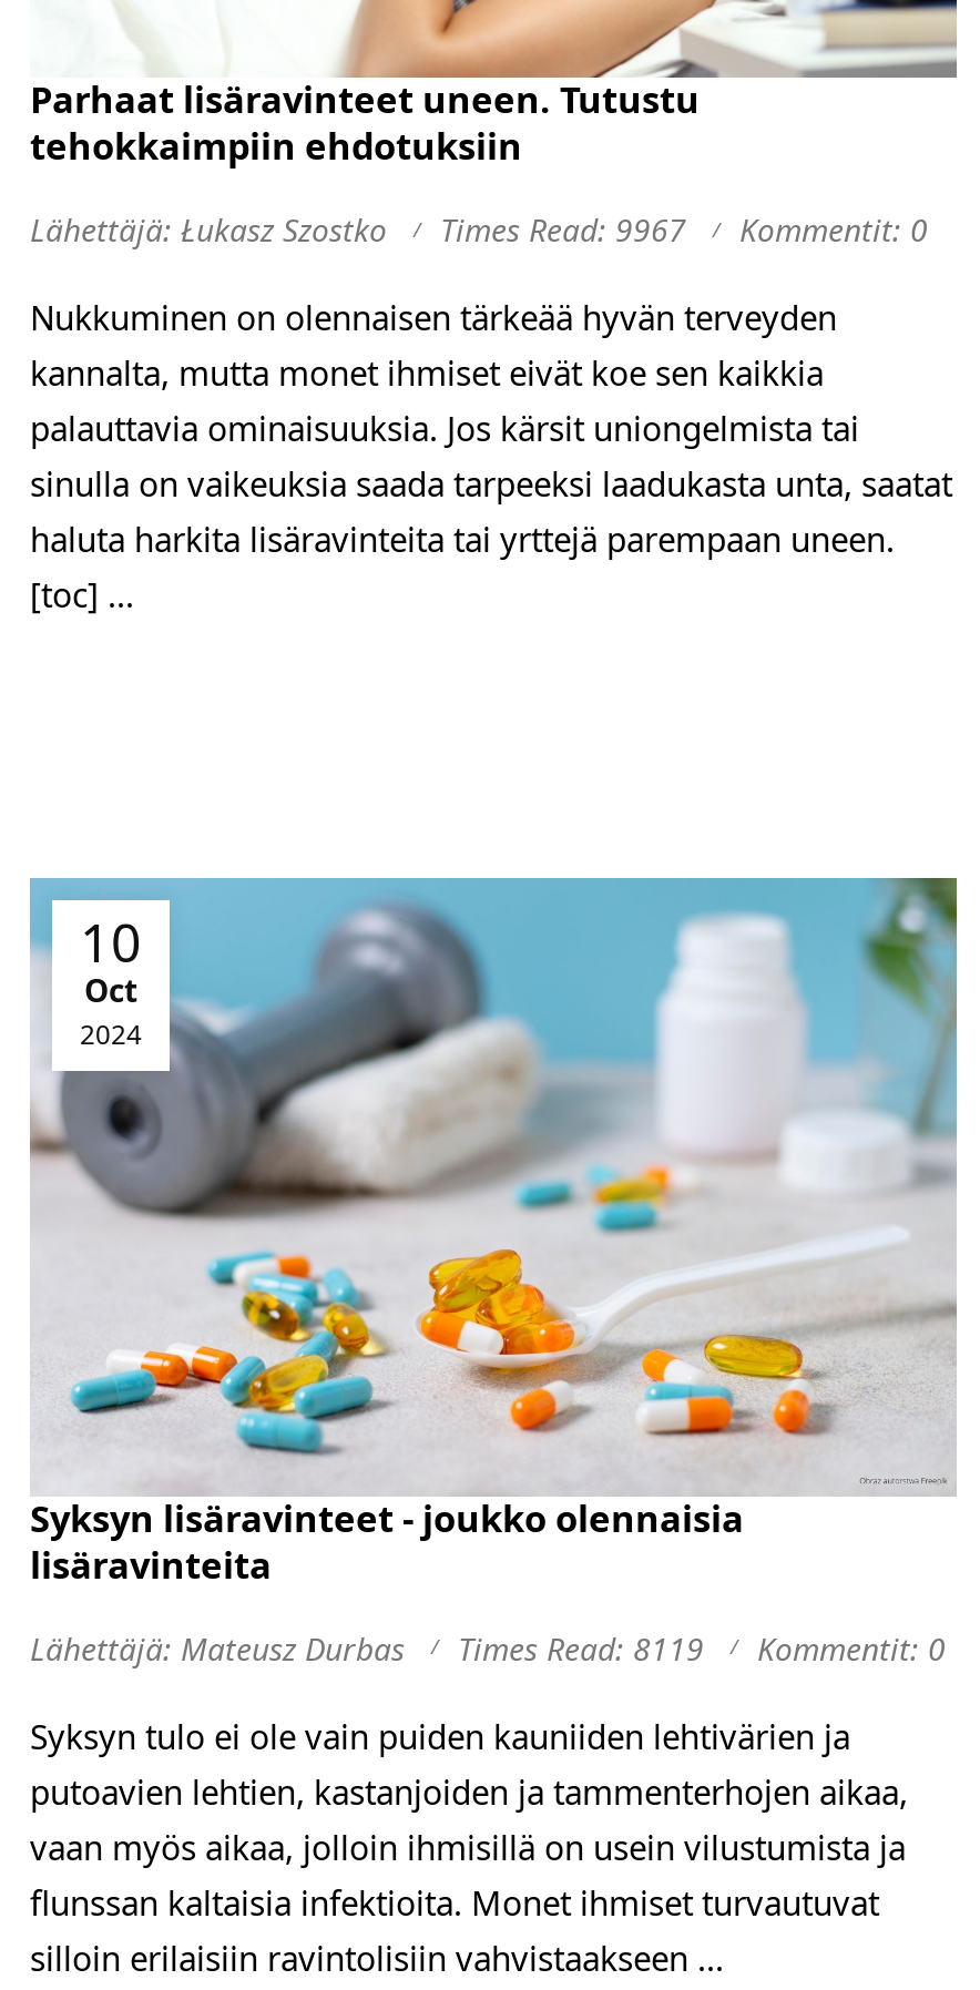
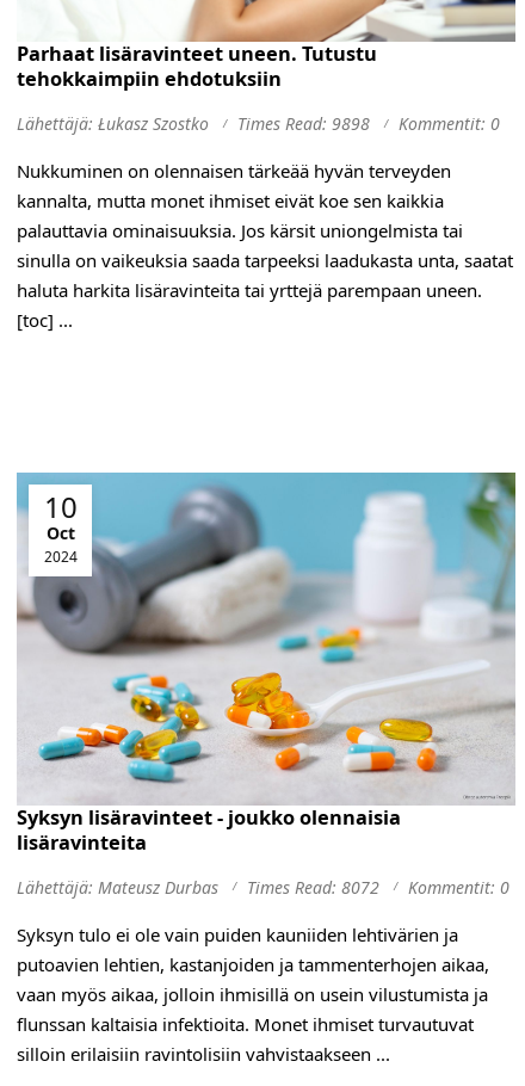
- Lähettäjä: Łukasz Szostko Times Read: 9967 Kommentit: 0
+ Lähettäjä: Łukasz Szostko Times Read: 9898 Kommentit: 0

- Lähettäjä: Mateusz Durbas Times Read: 8119 Kommentit: 0
+ Lähettäjä: Mateusz Durbas Times Read: 8072 Kommentit: 0
